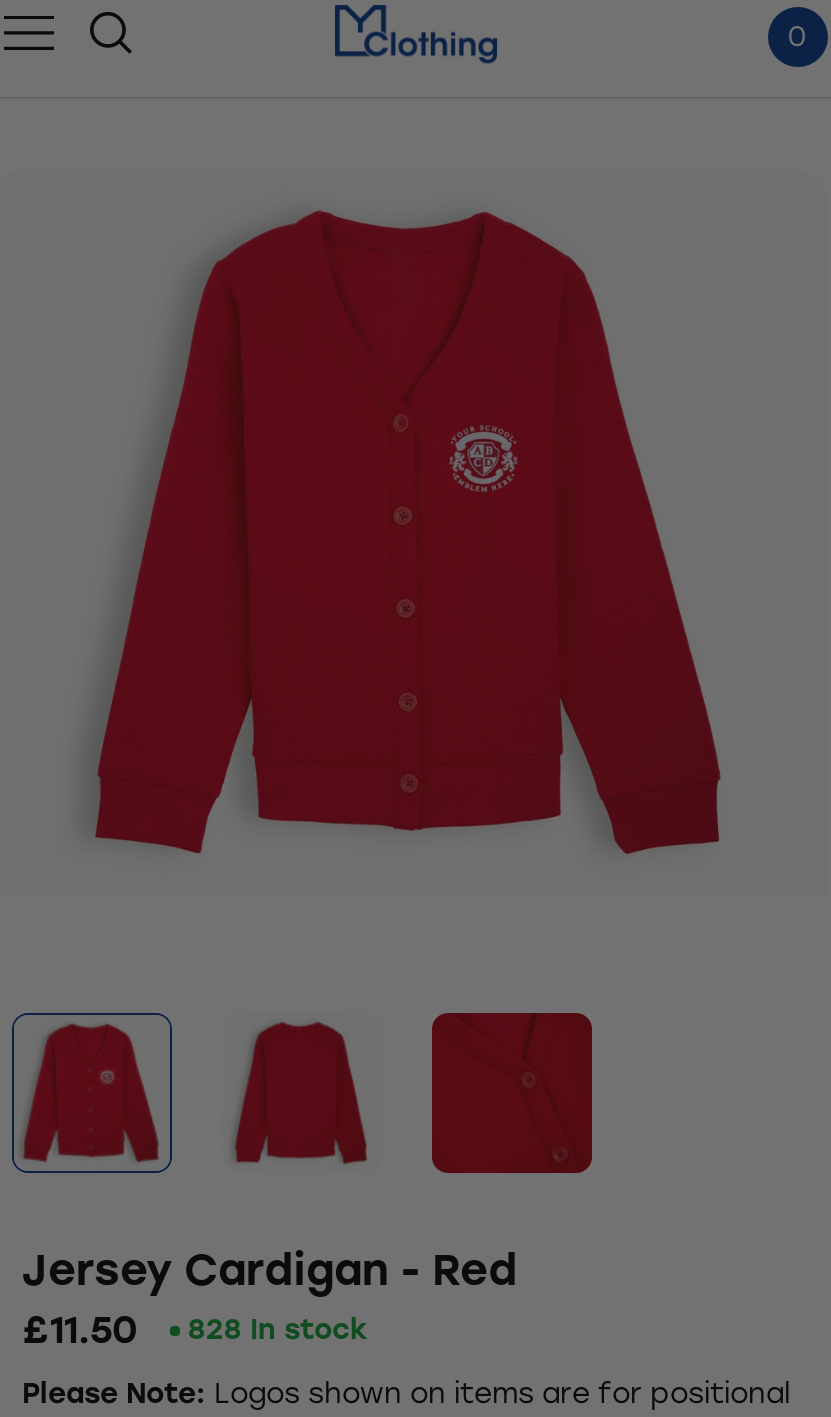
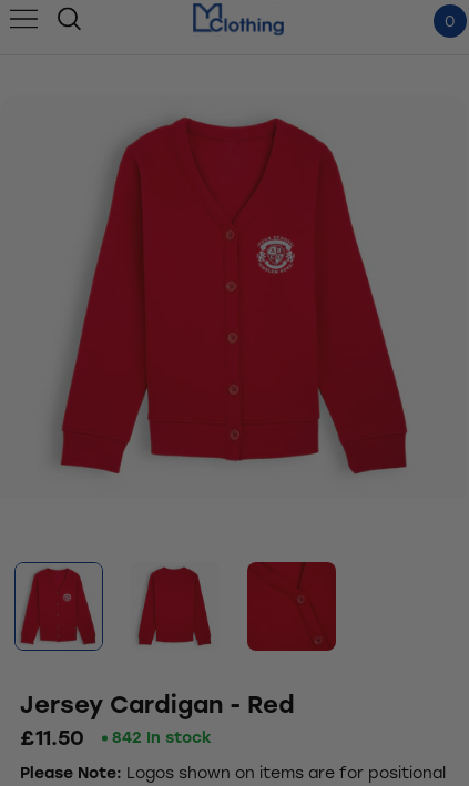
- £11.50 828 In stock
+ £11.50 842 In stock
